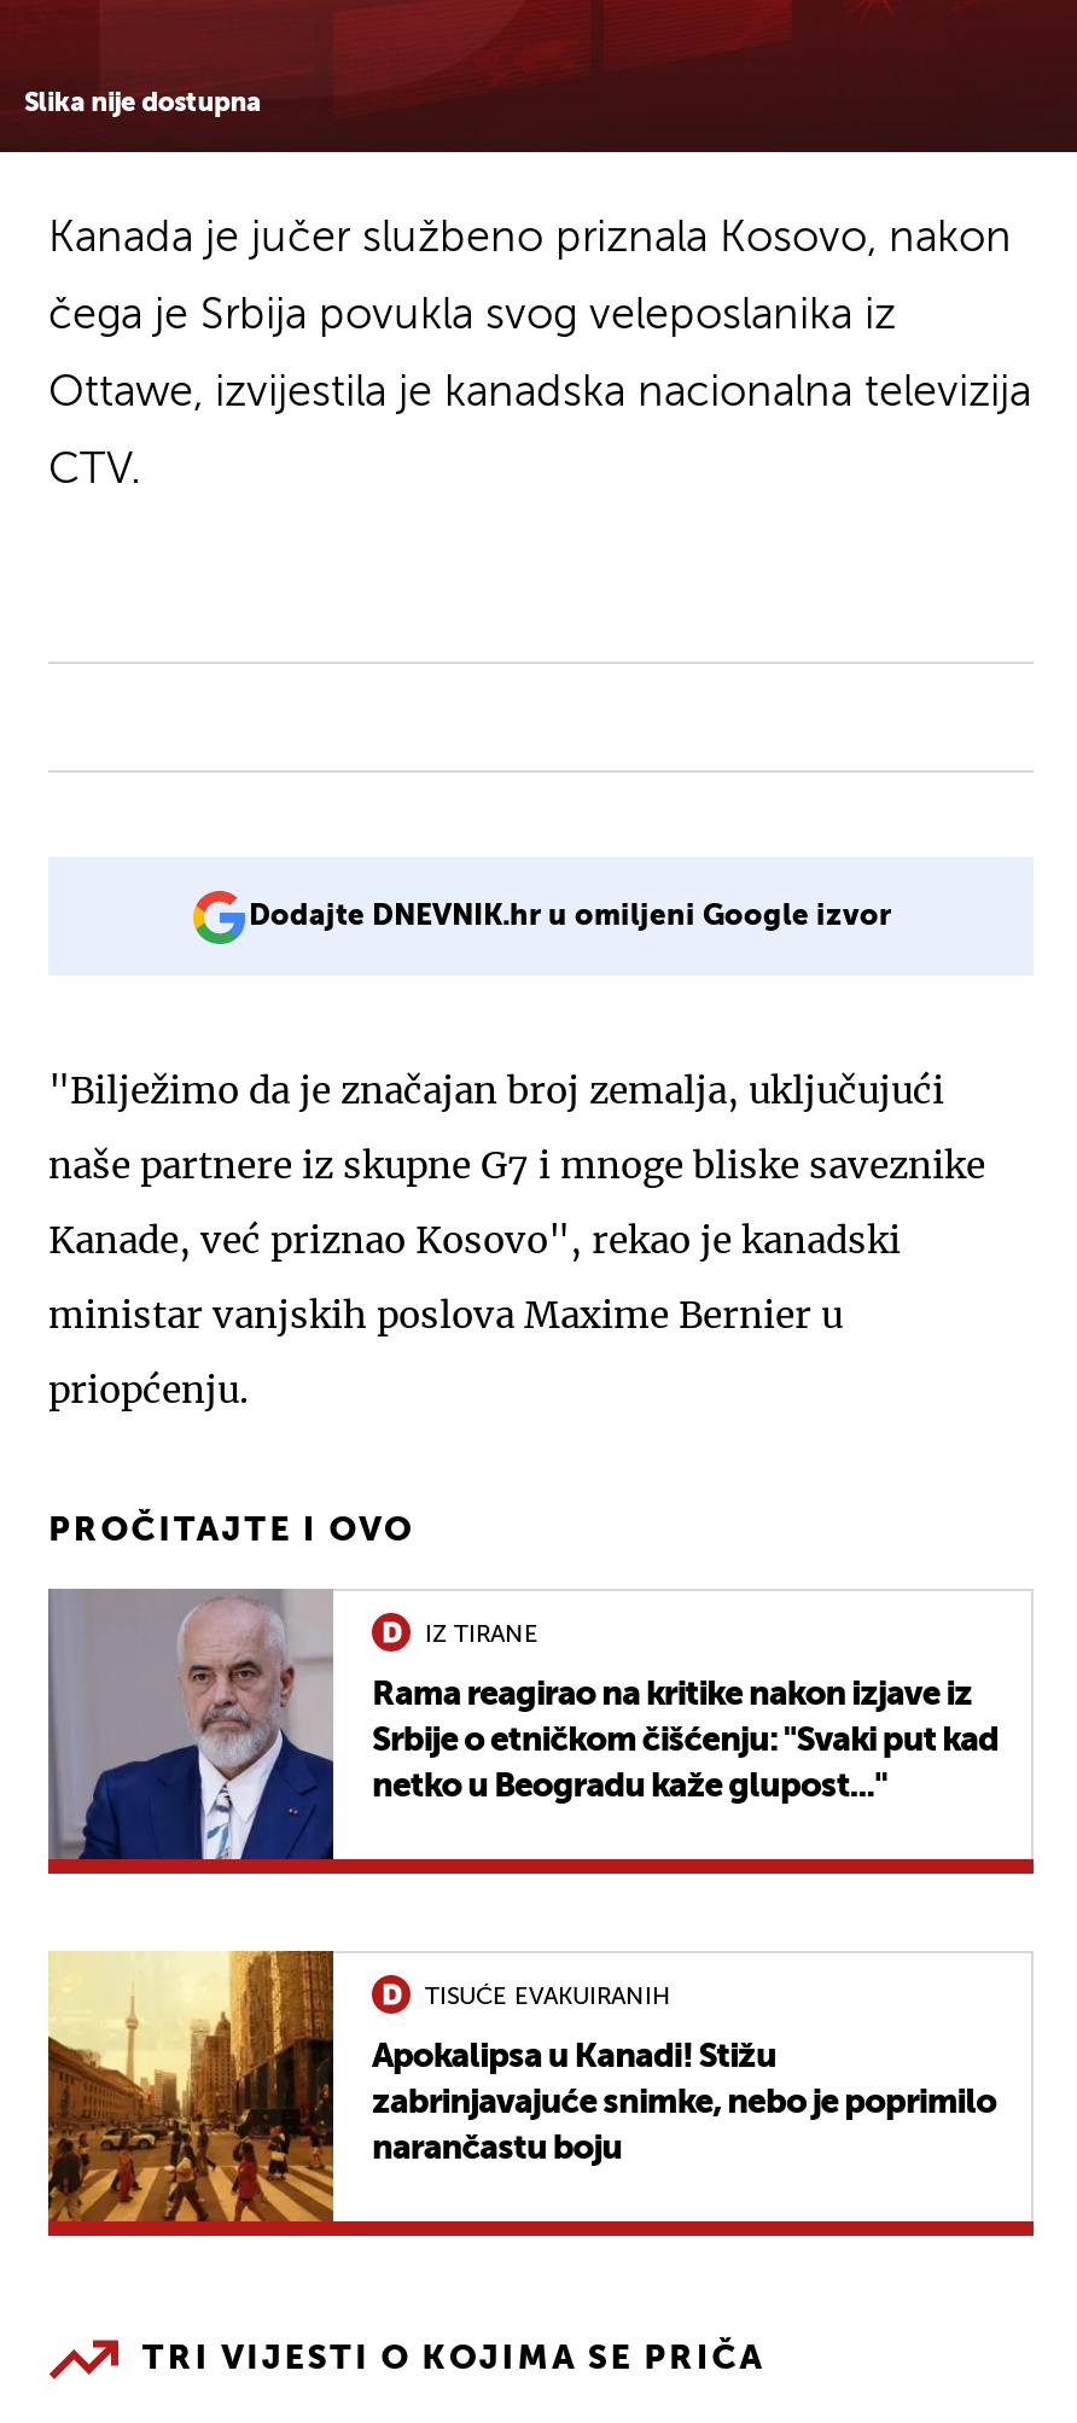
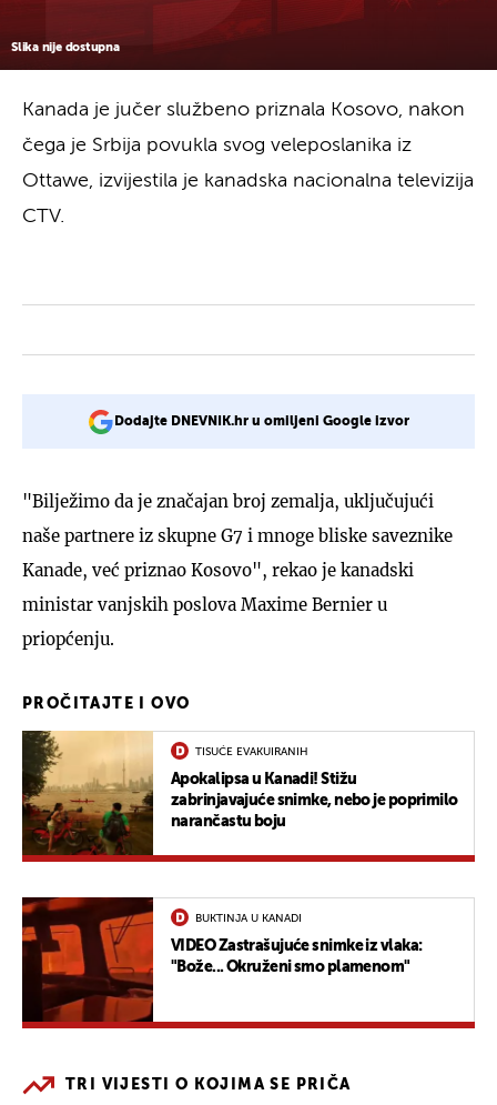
- [image]
+ [image]

- IZ TIRANE
- Rama reagirao na kritike nakon izjave iz
- Srbije o etničkom čišćenju: "Svaki put kad
- netko u Beogradu kaže glupost..."

- [image]
+ [image]

moved up: TISUĆE EVAKUIRANIH | Apokalipsa u Kanadi! Stižu | zabrinjavajuće snimke, nebo je poprimilo | narančastu boju

+ BUKTINJA U KANADI
+ VIDEO Zastrašujuće snimke iz vlaka:
+ "Bože... Okruženi smo plamenom"
